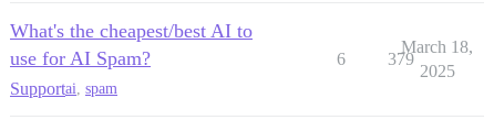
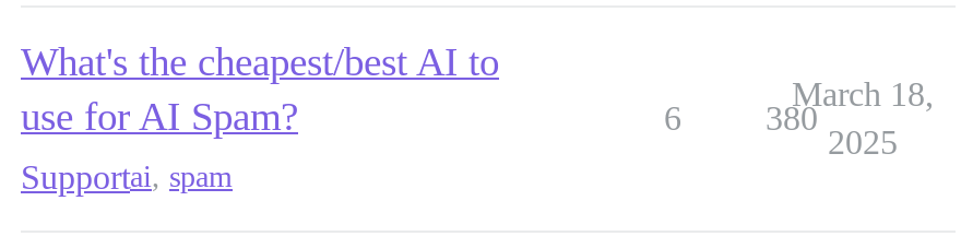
- 379
+ 380
